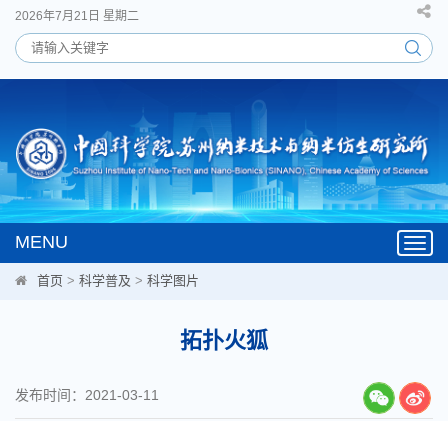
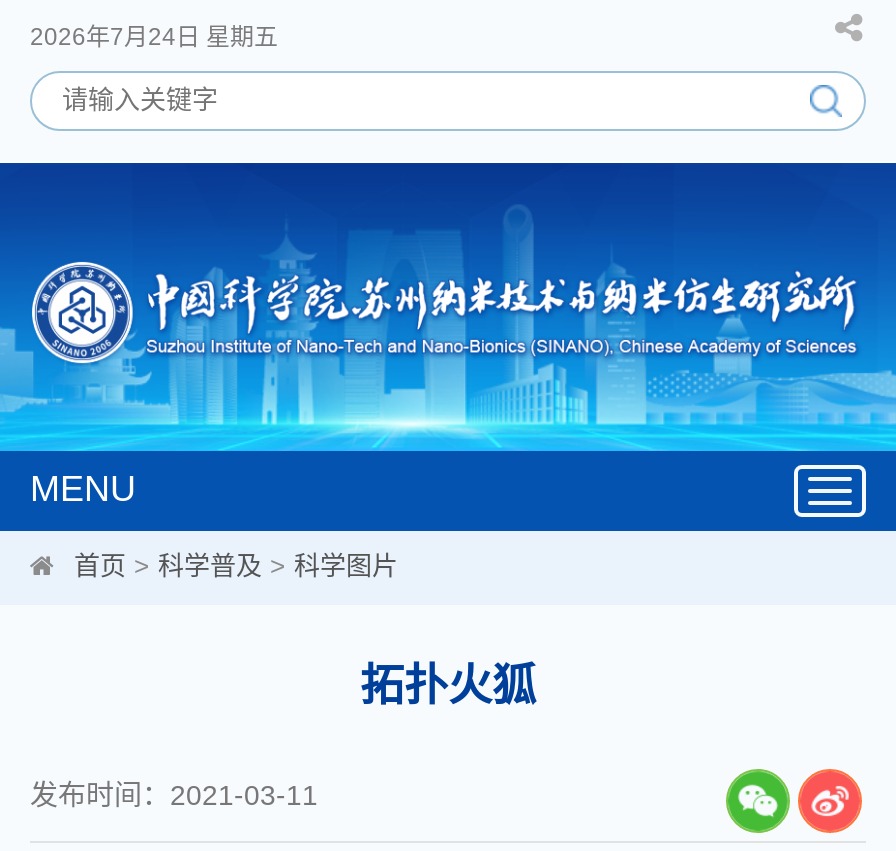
- 2026年7月21日 星期二
+ 2026年7月24日 星期五
